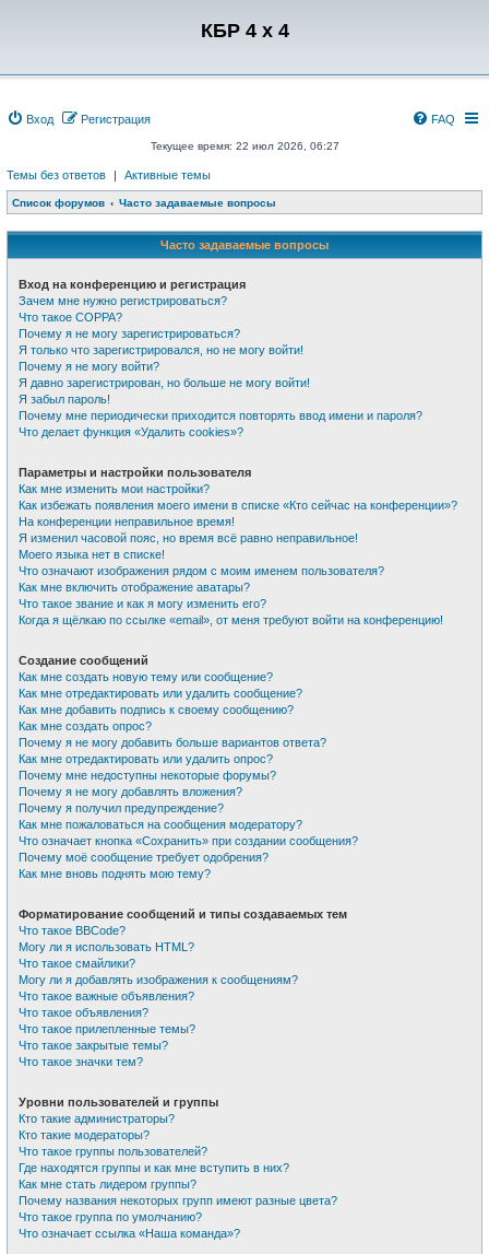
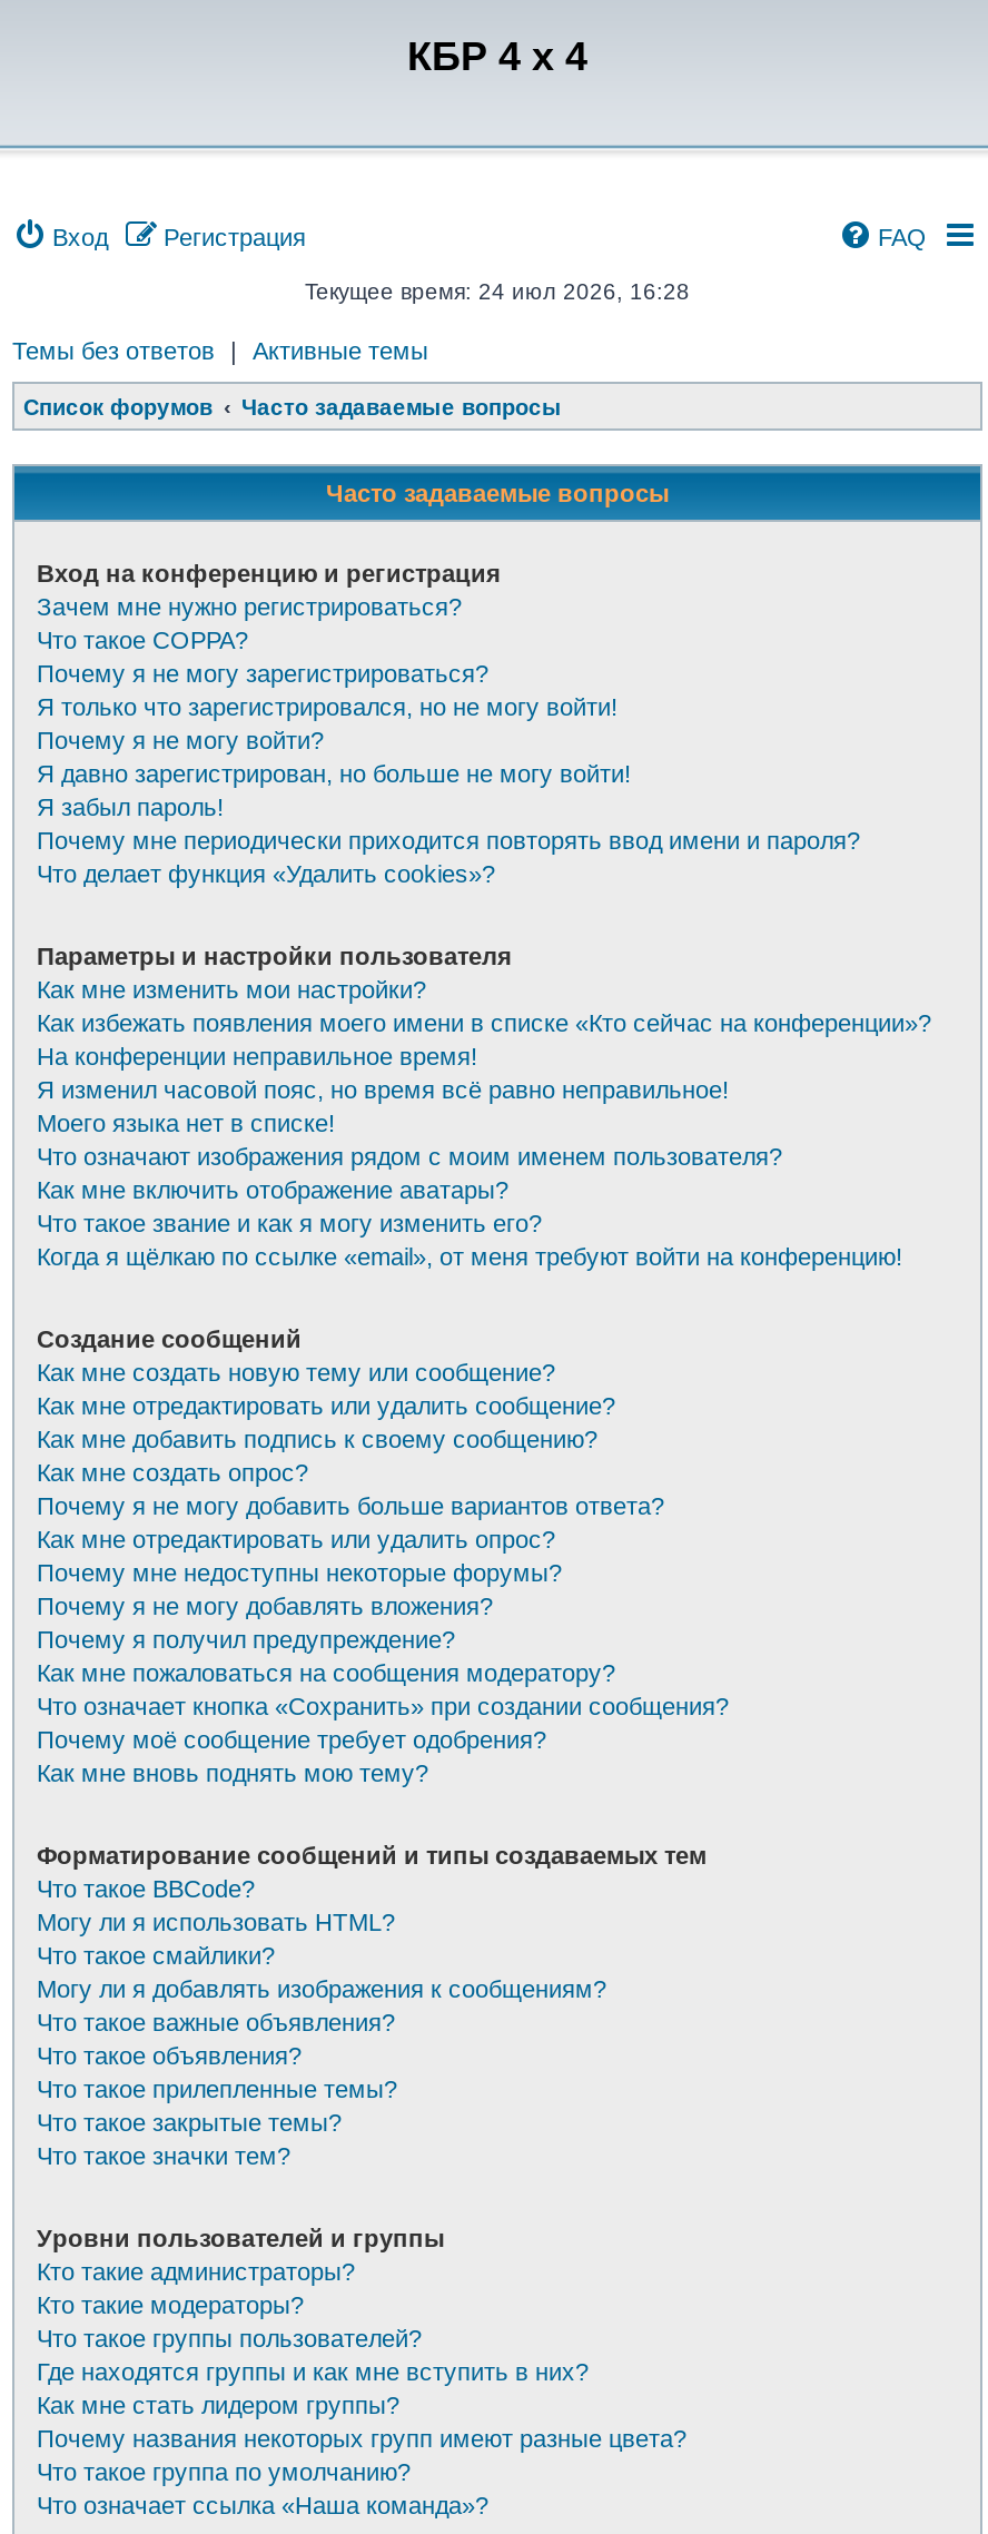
- Текущее время: 22 июл 2026, 06:27
+ Текущее время: 24 июл 2026, 16:28
